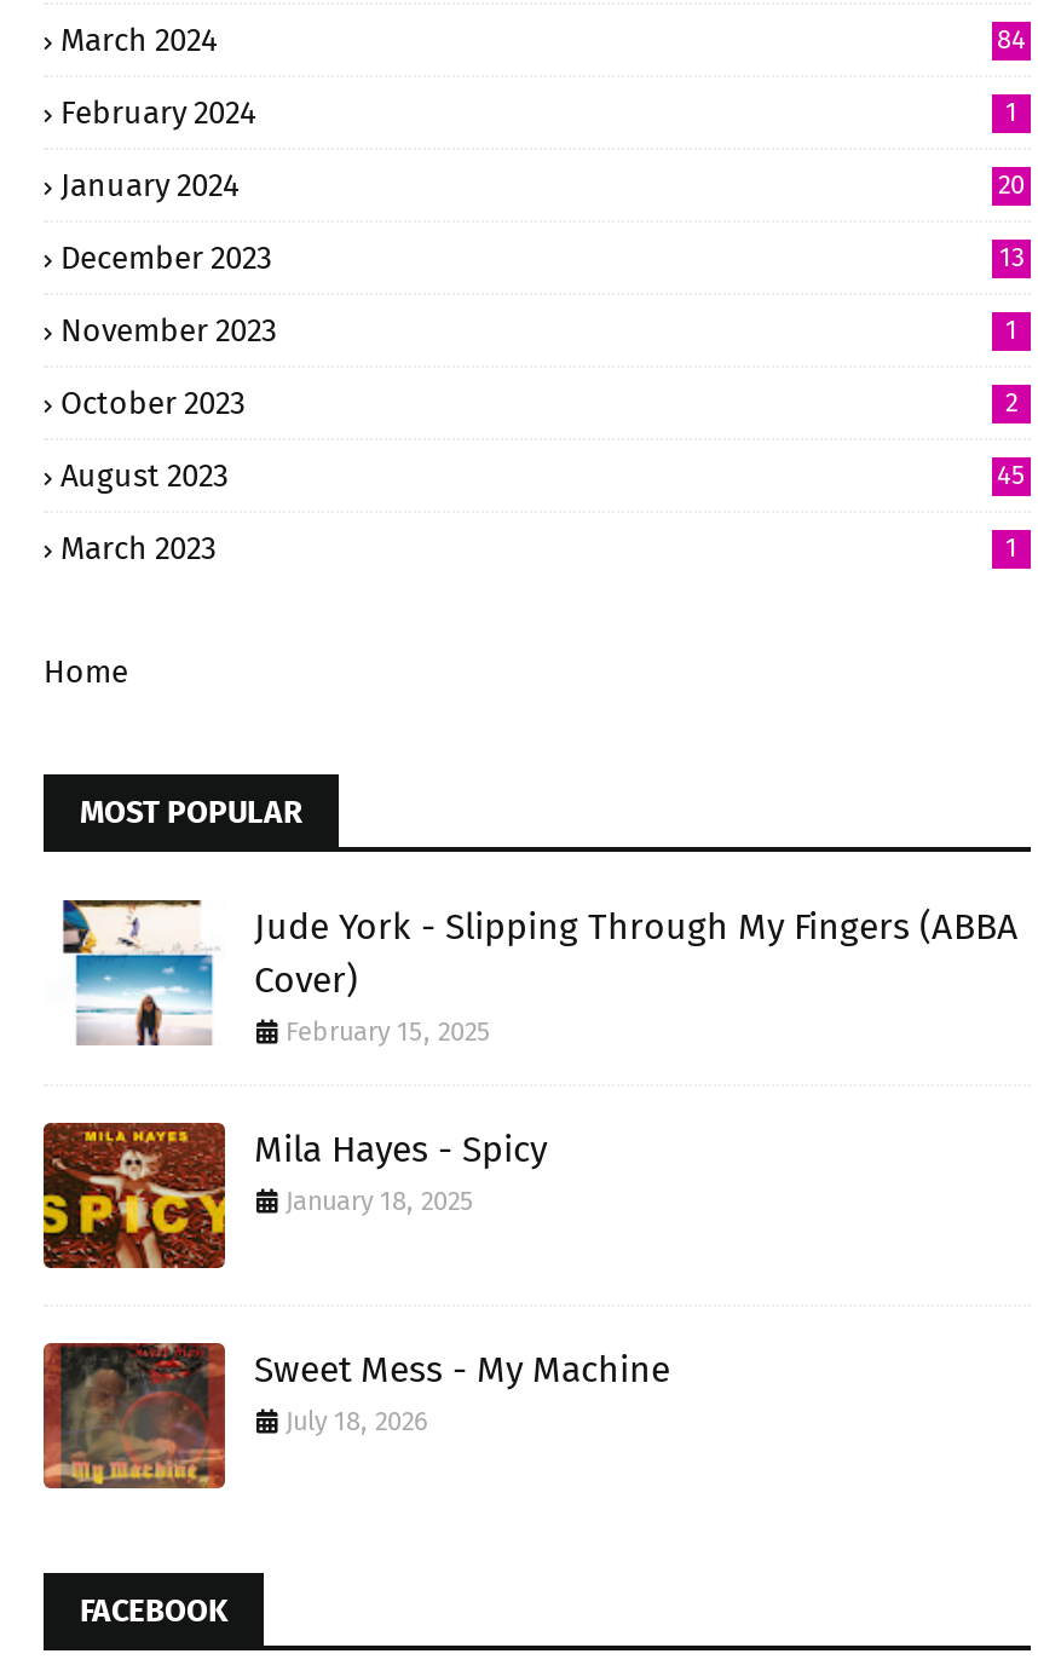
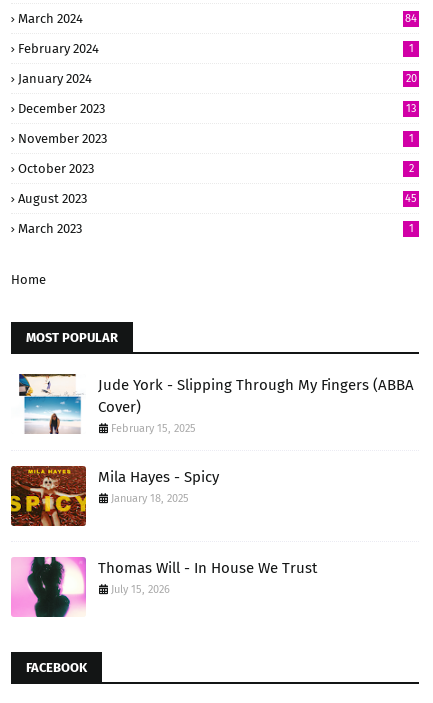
- [image]
- Sweet Mess - My Machine
- July 18, 2026
+ [image]
+ Thomas Will - In House We Trust
+ July 15, 2026
